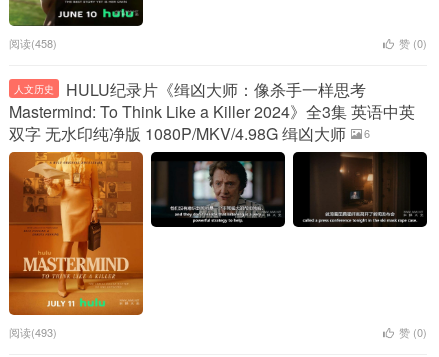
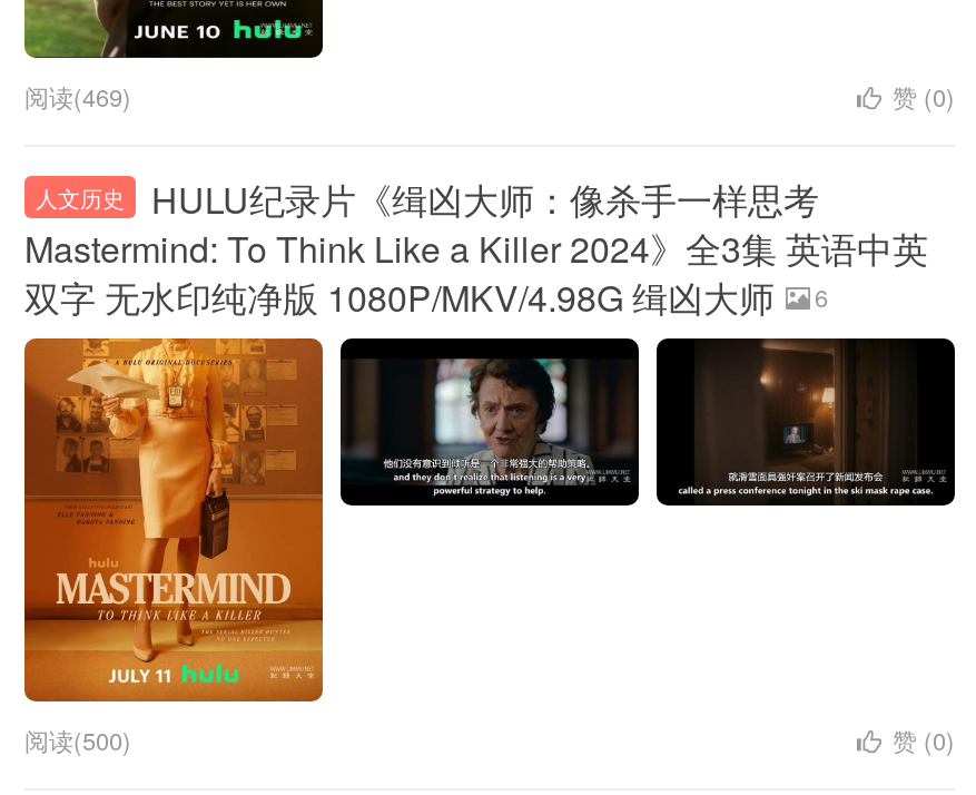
- 阅读(458)
+ 阅读(469)

- 阅读(493)
+ 阅读(500)
